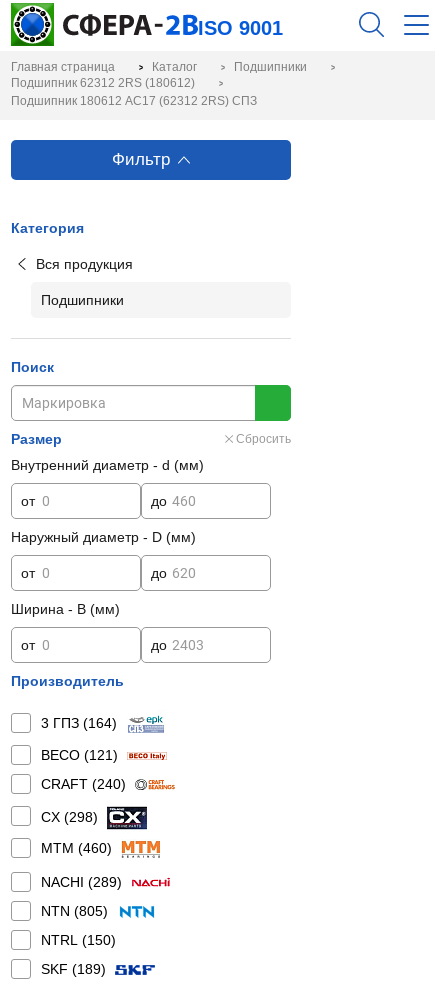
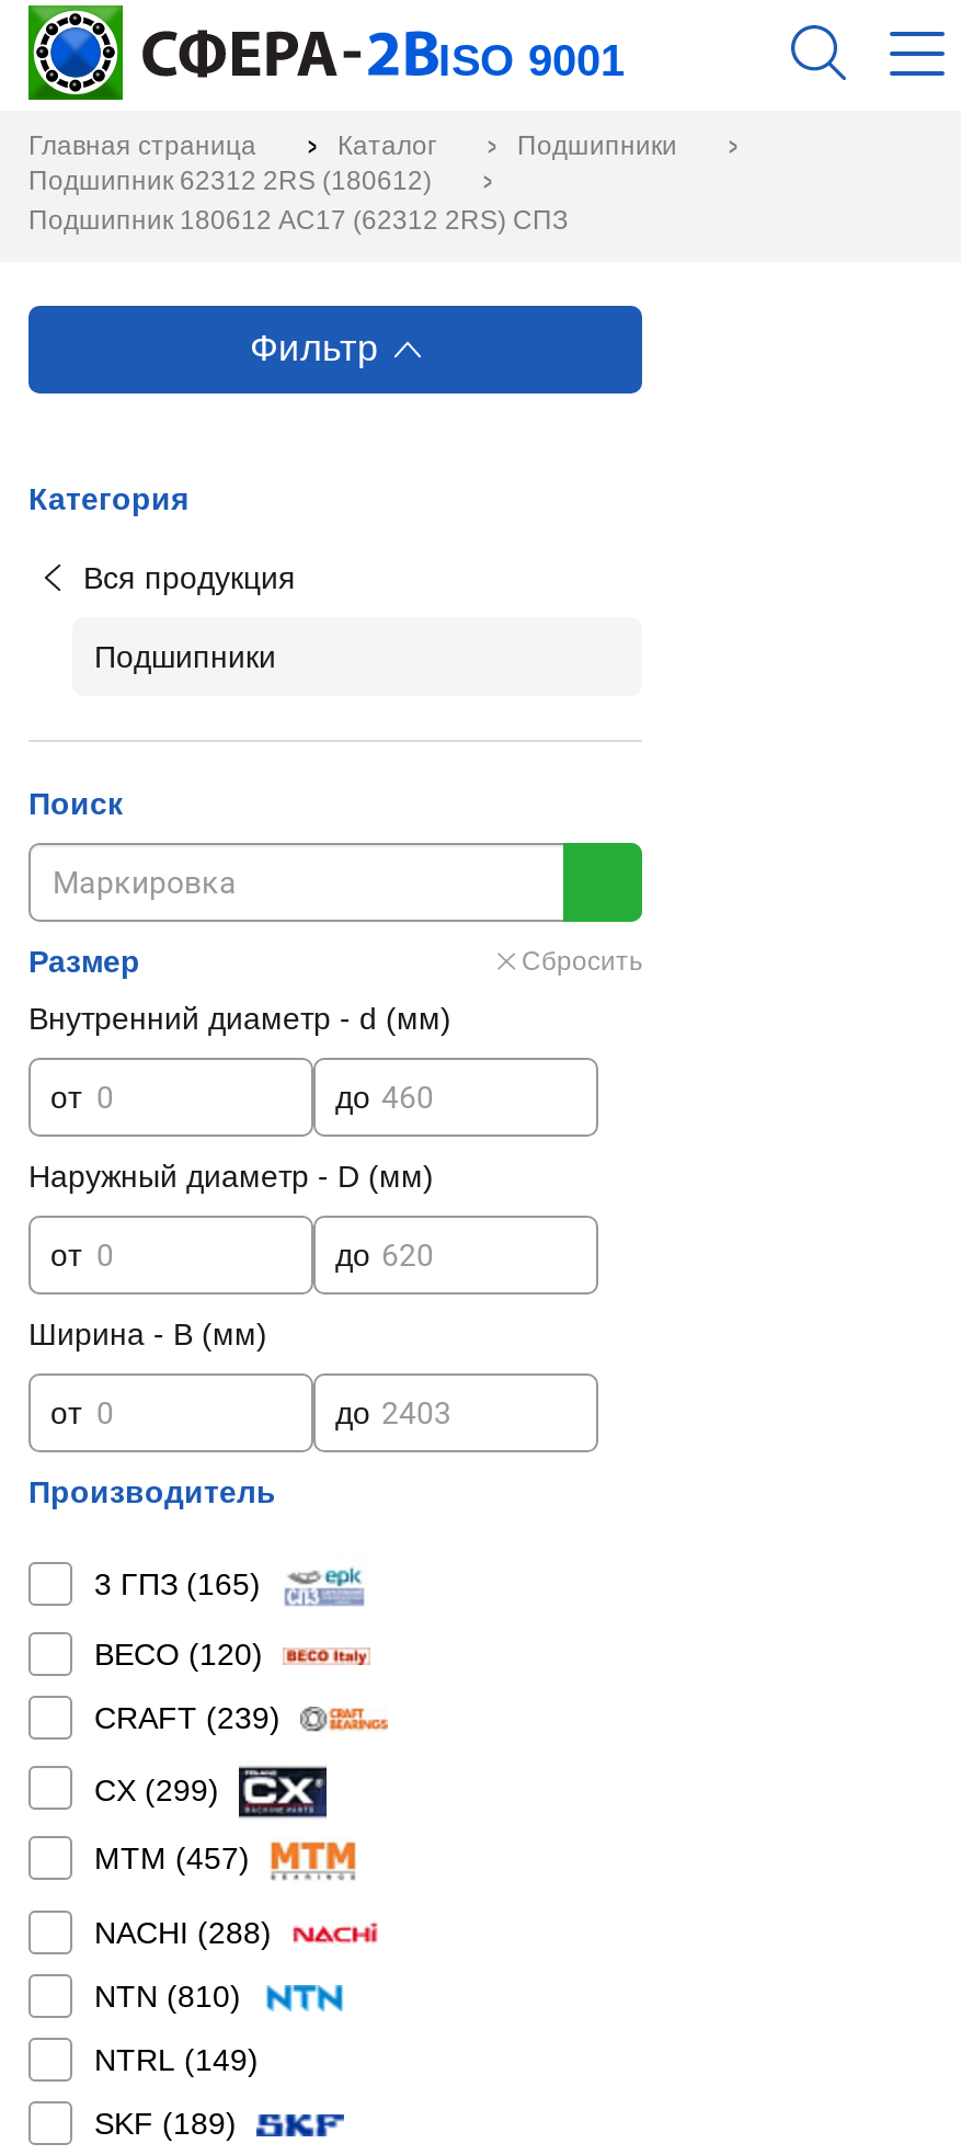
- 3 ГПЗ (164)
+ 3 ГПЗ (165)

- BECO (121)
+ BECO (120)

- CRAFT (240)
+ CRAFT (239)

- CX (298)
+ CX (299)

- MTM (460)
+ MTM (457)

- NACHI (289)
+ NACHI (288)

- NTN (805)
+ NTN (810)

- NTRL (150)
+ NTRL (149)
